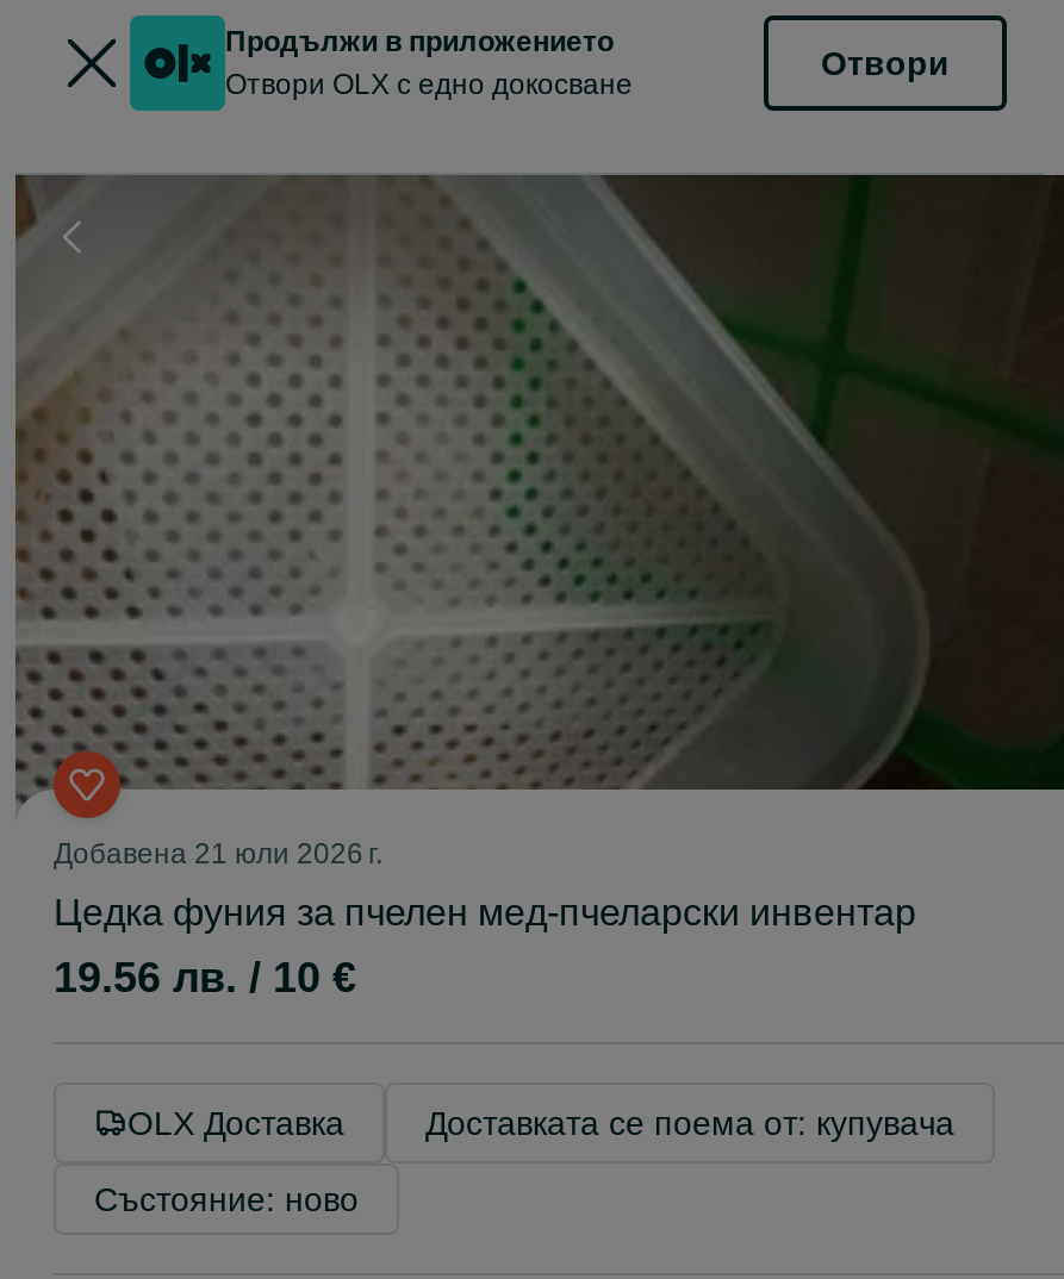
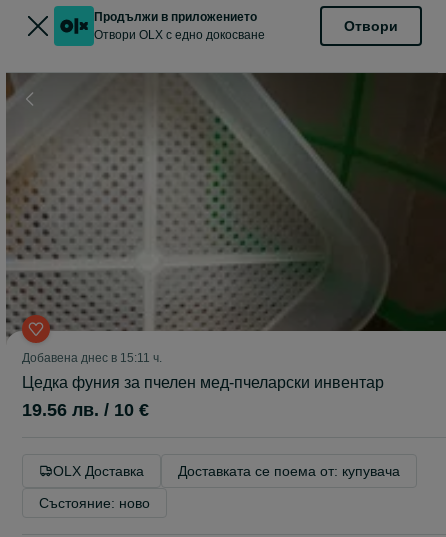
- Добавена 21 юли 2026 г.
+ Добавена днес в 15:11 ч.
